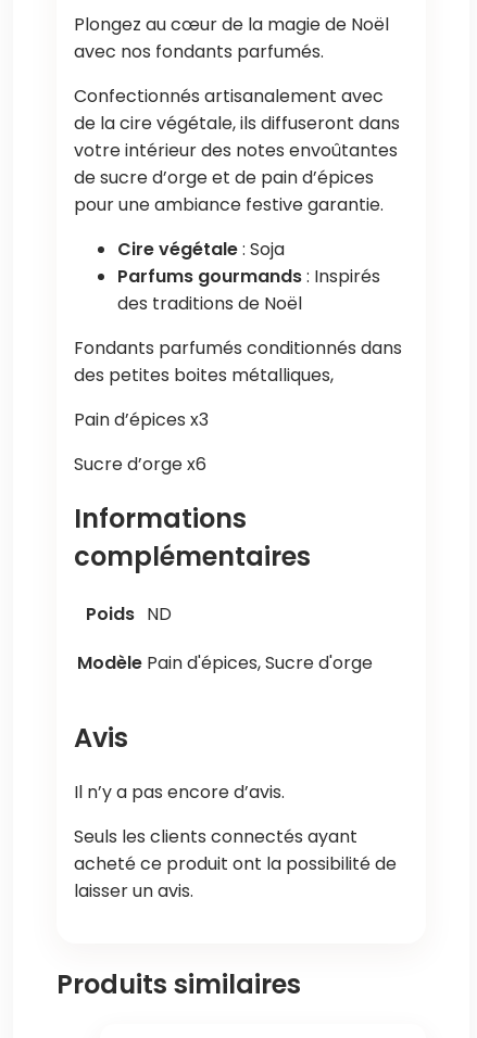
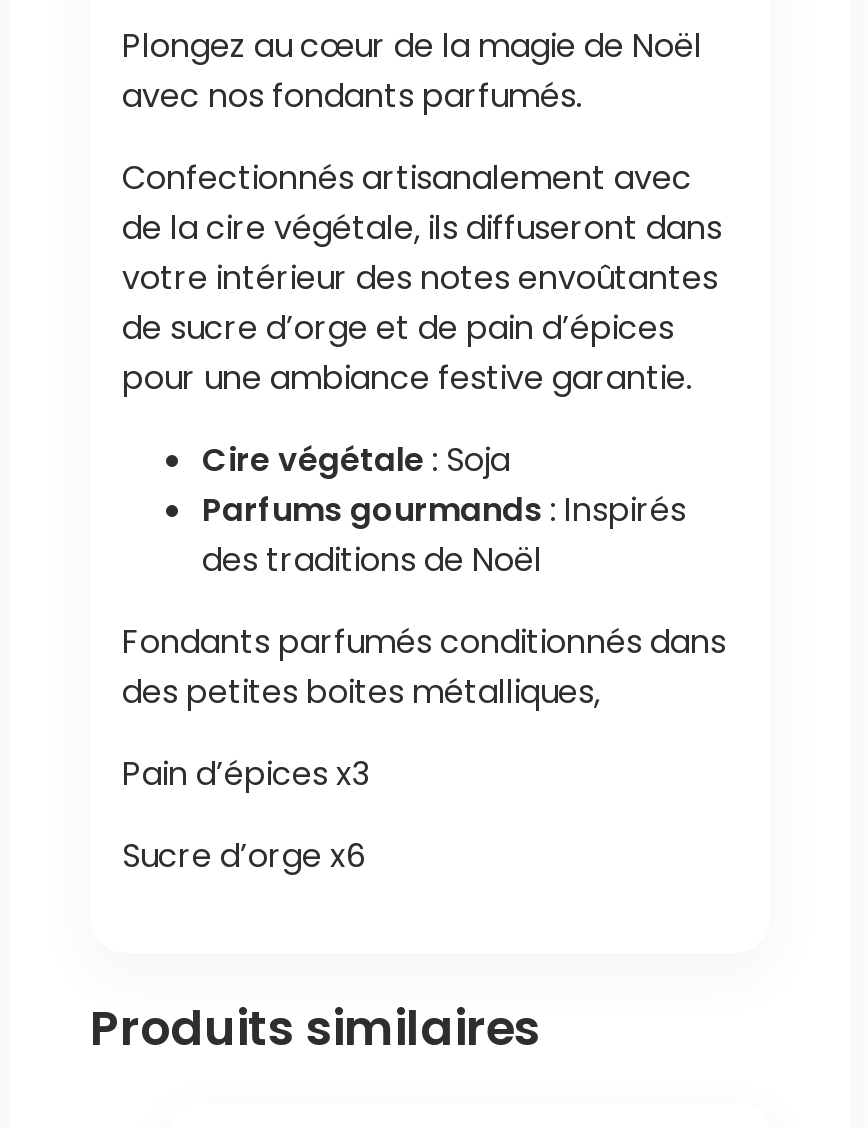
- Informations
- complémentaires
- Poids ND
- Modèle Pain d'épices, Sucre d'orge
- Avis
- Il n’y a pas encore d’avis.
- Seuls les clients connectés ayant
- acheté ce produit ont la possibilité de
- laisser un avis.
